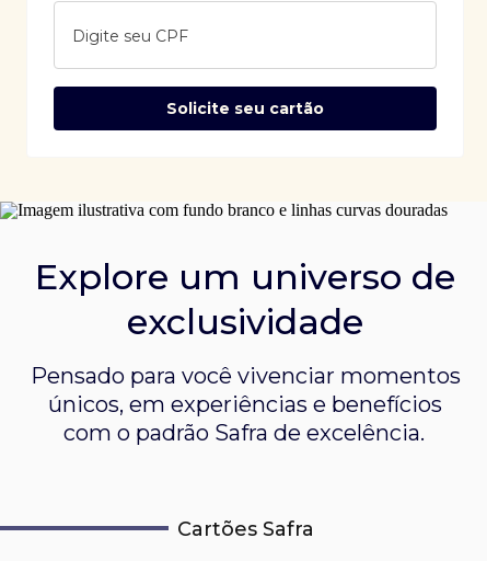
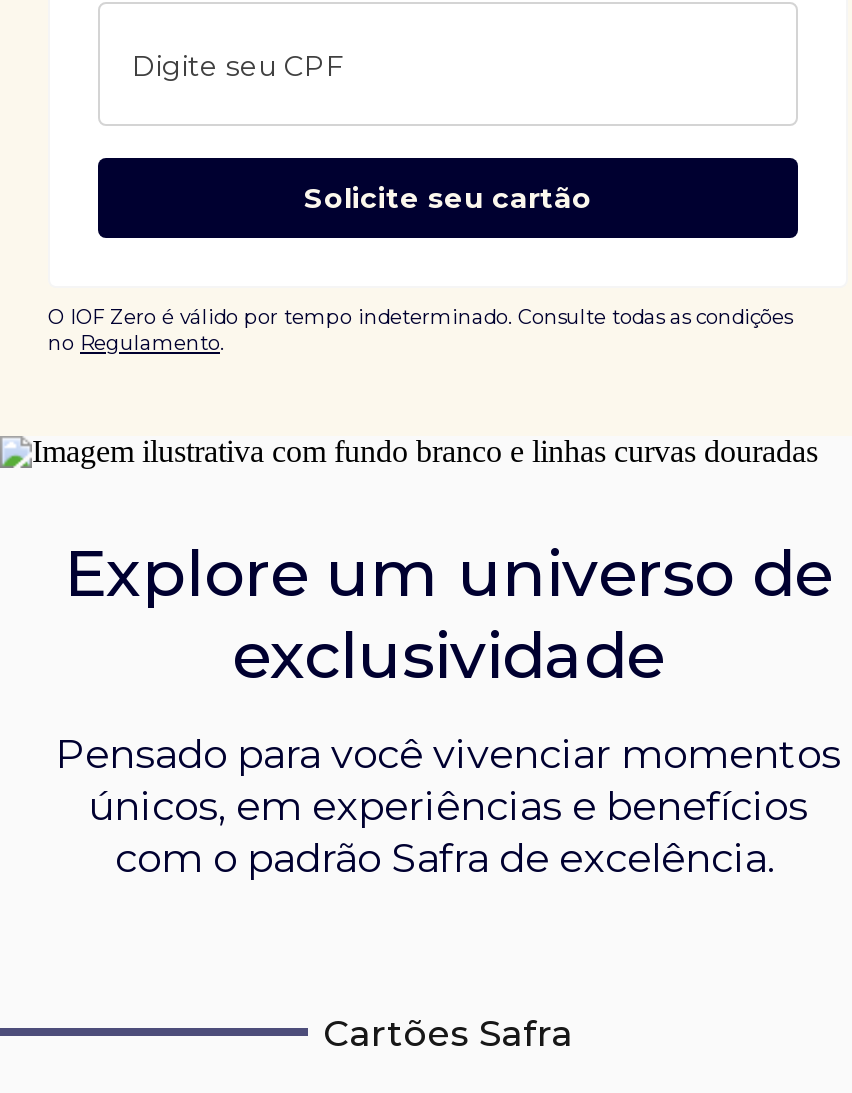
+ O IOF Zero é válido por tempo indeterminado. Consulte todas as condições
+ no Regulamento
